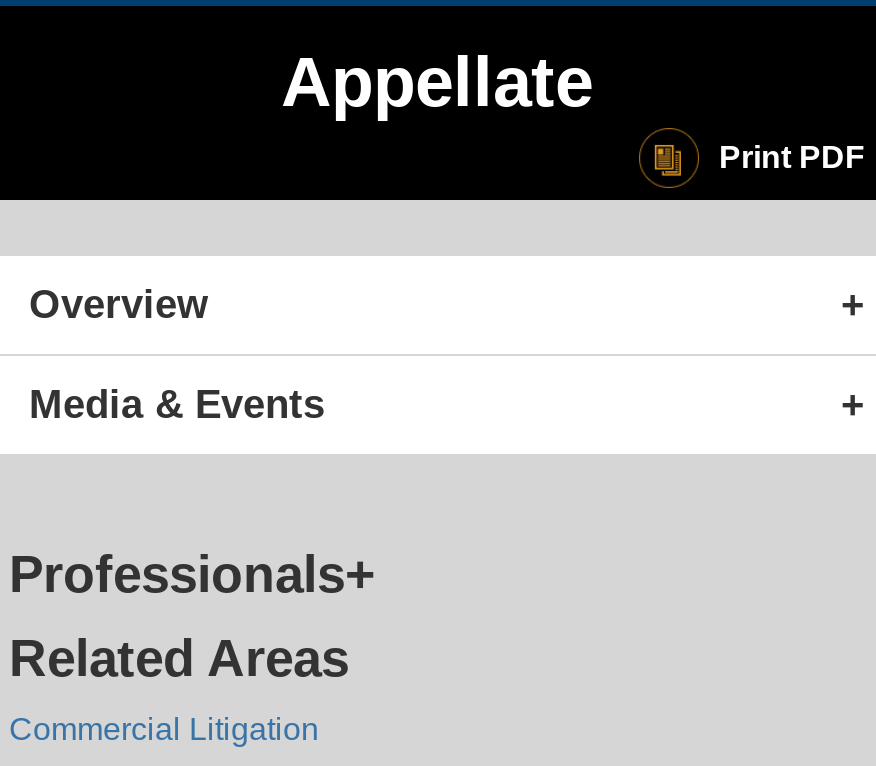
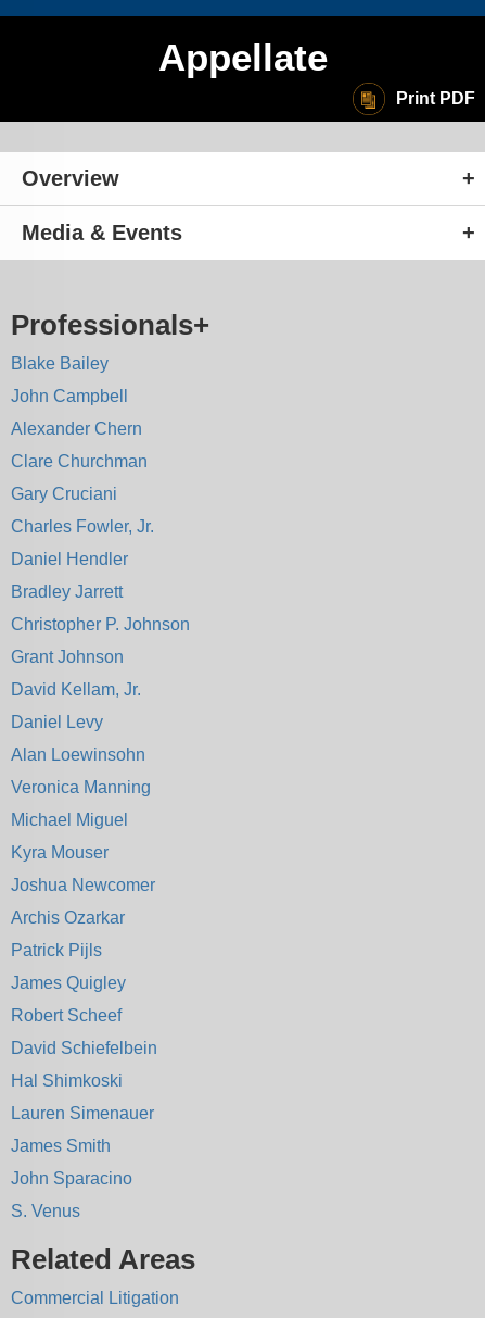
+ Blake Bailey
+ John Campbell
+ Alexander Chern
+ Clare Churchman
+ Gary Cruciani
+ Charles Fowler, Jr.
+ Daniel Hendler
+ Bradley Jarrett
+ Christopher P. Johnson
+ Grant Johnson
+ David Kellam, Jr.
+ Daniel Levy
+ Alan Loewinsohn
+ Veronica Manning
+ Michael Miguel
+ Kyra Mouser
+ Joshua Newcomer
+ Archis Ozarkar
+ Patrick Pijls
+ James Quigley
+ Robert Scheef
+ David Schiefelbein
+ Hal Shimkoski
+ Lauren Simenauer
+ James Smith
+ John Sparacino
+ S. Venus
